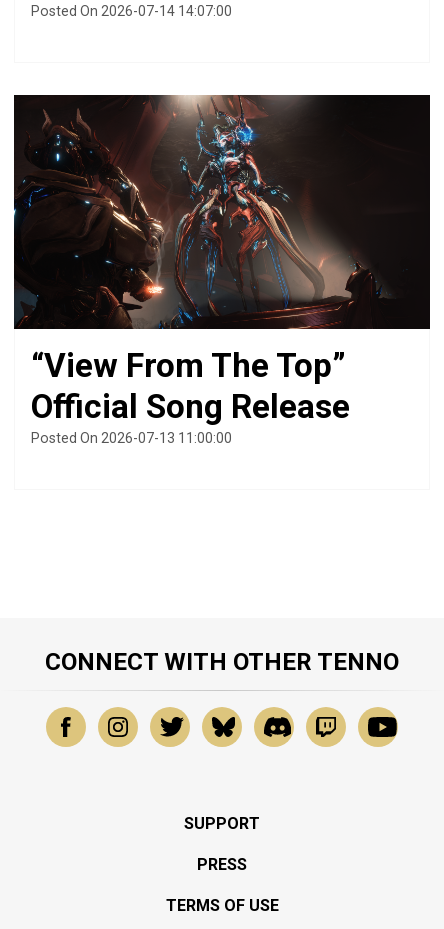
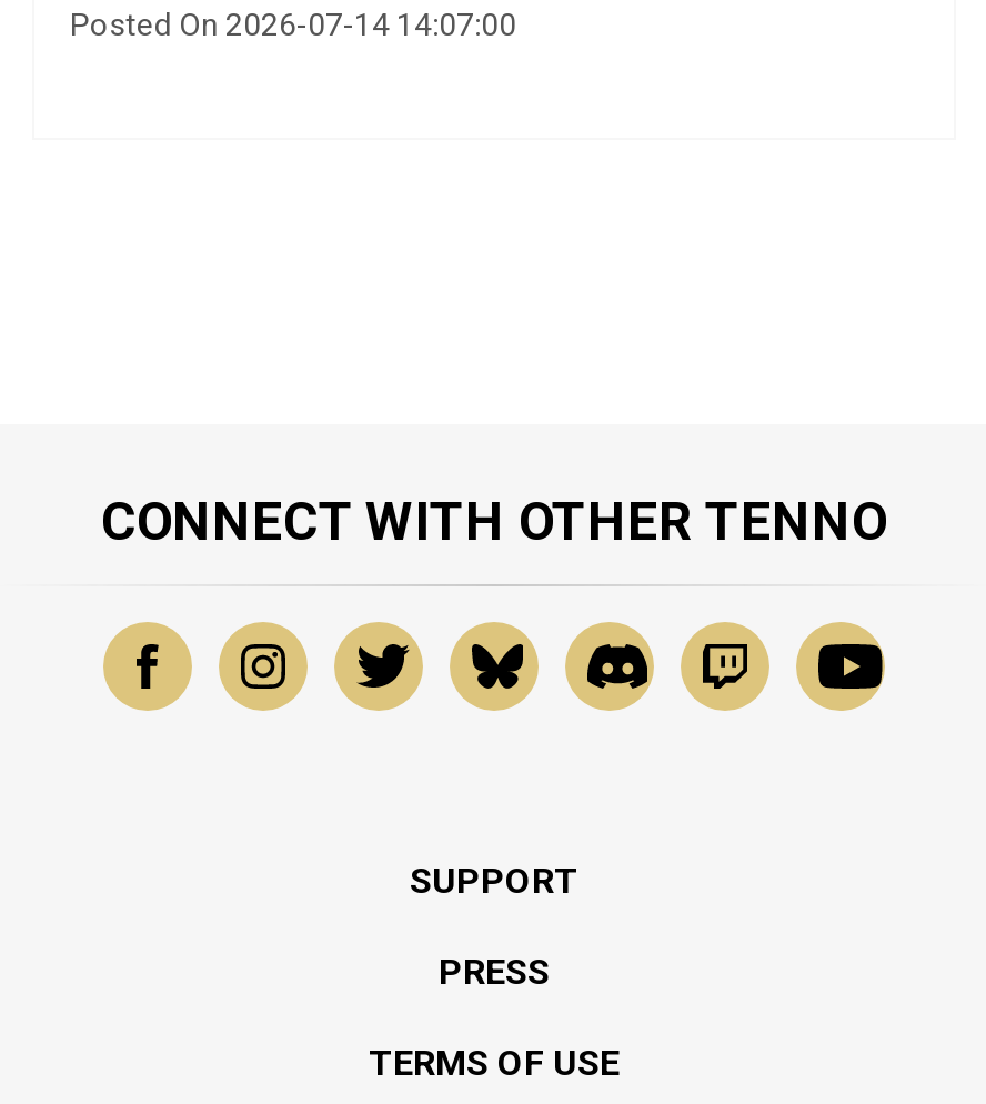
- [image]
- “View From The Top”
- Official Song Release
- Posted On 2026-07-13 11:00:00
